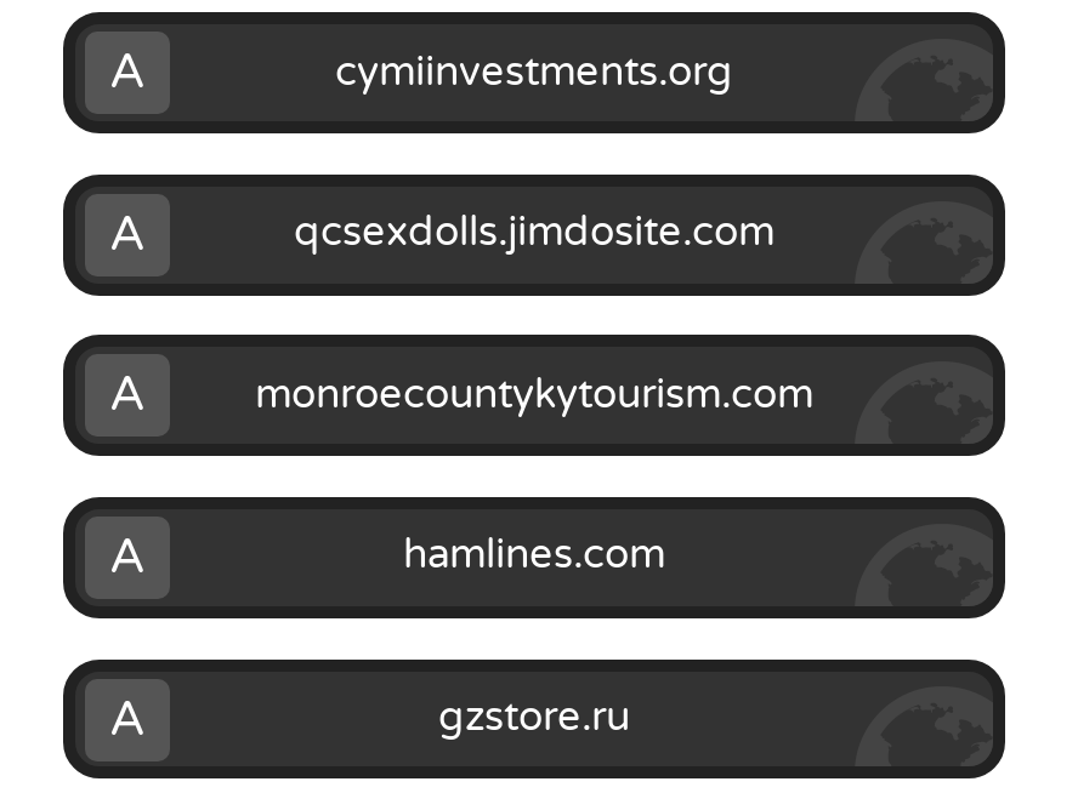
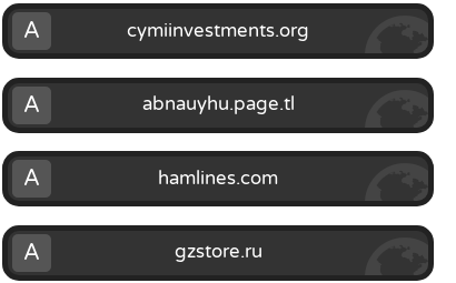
- qcsexdolls.jimdosite.com
- A
- monroecountykytourism.com
+ abnauyhu.page.tl
